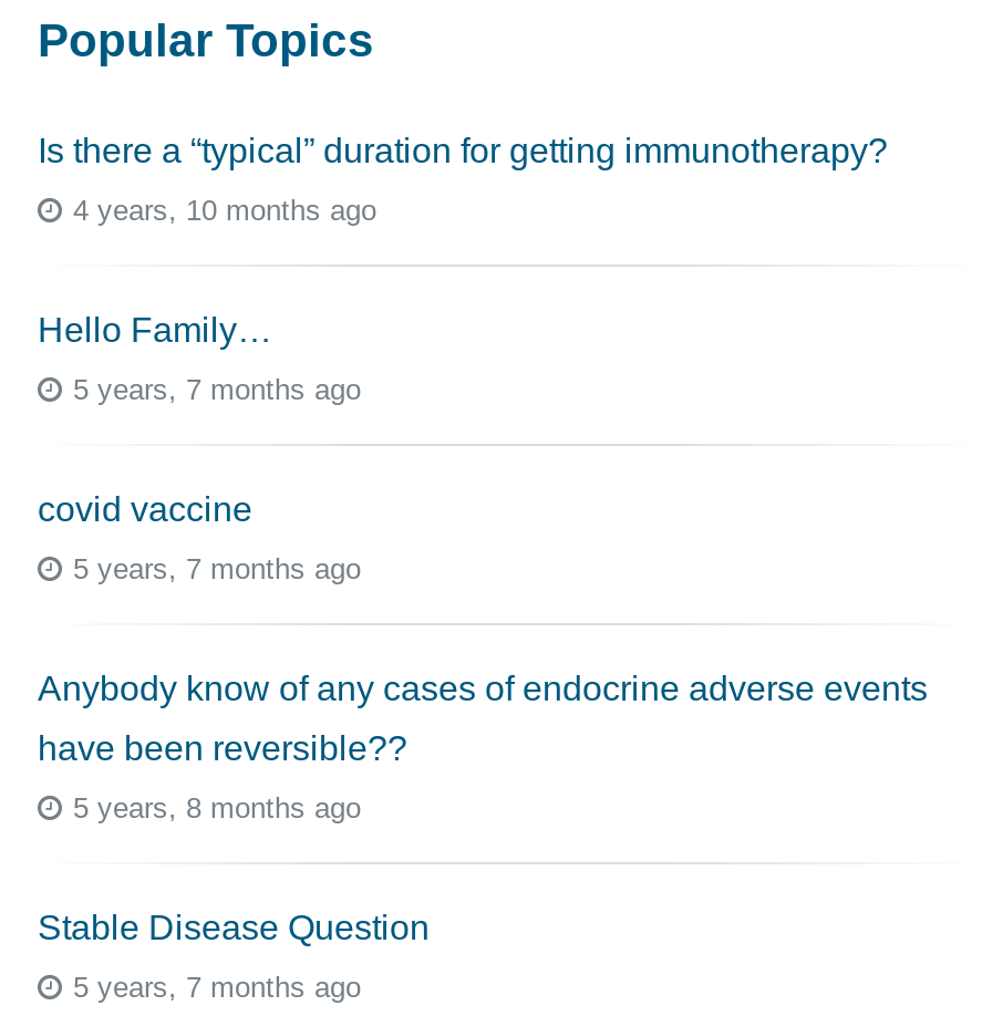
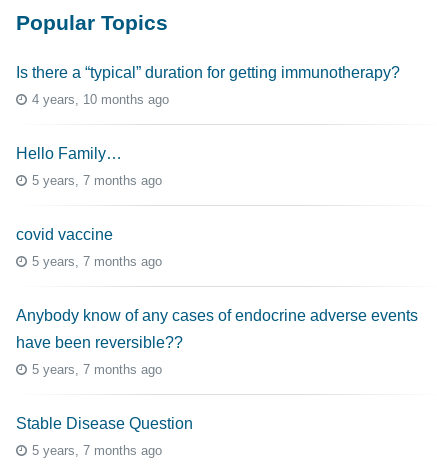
- 5 years, 8 months ago
+ 5 years, 7 months ago
